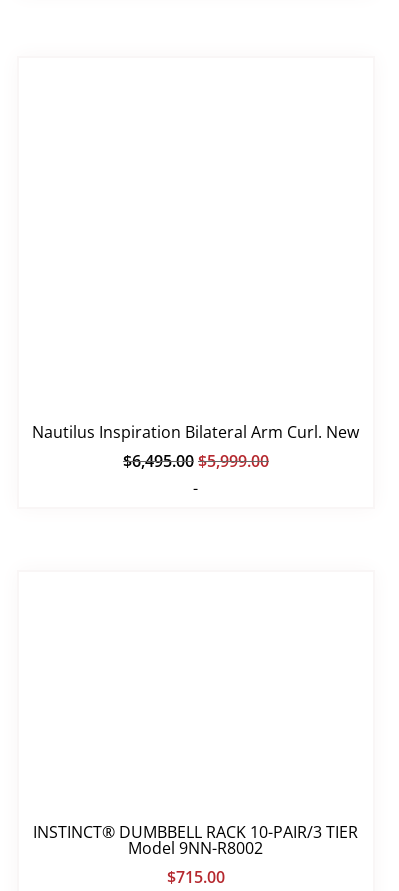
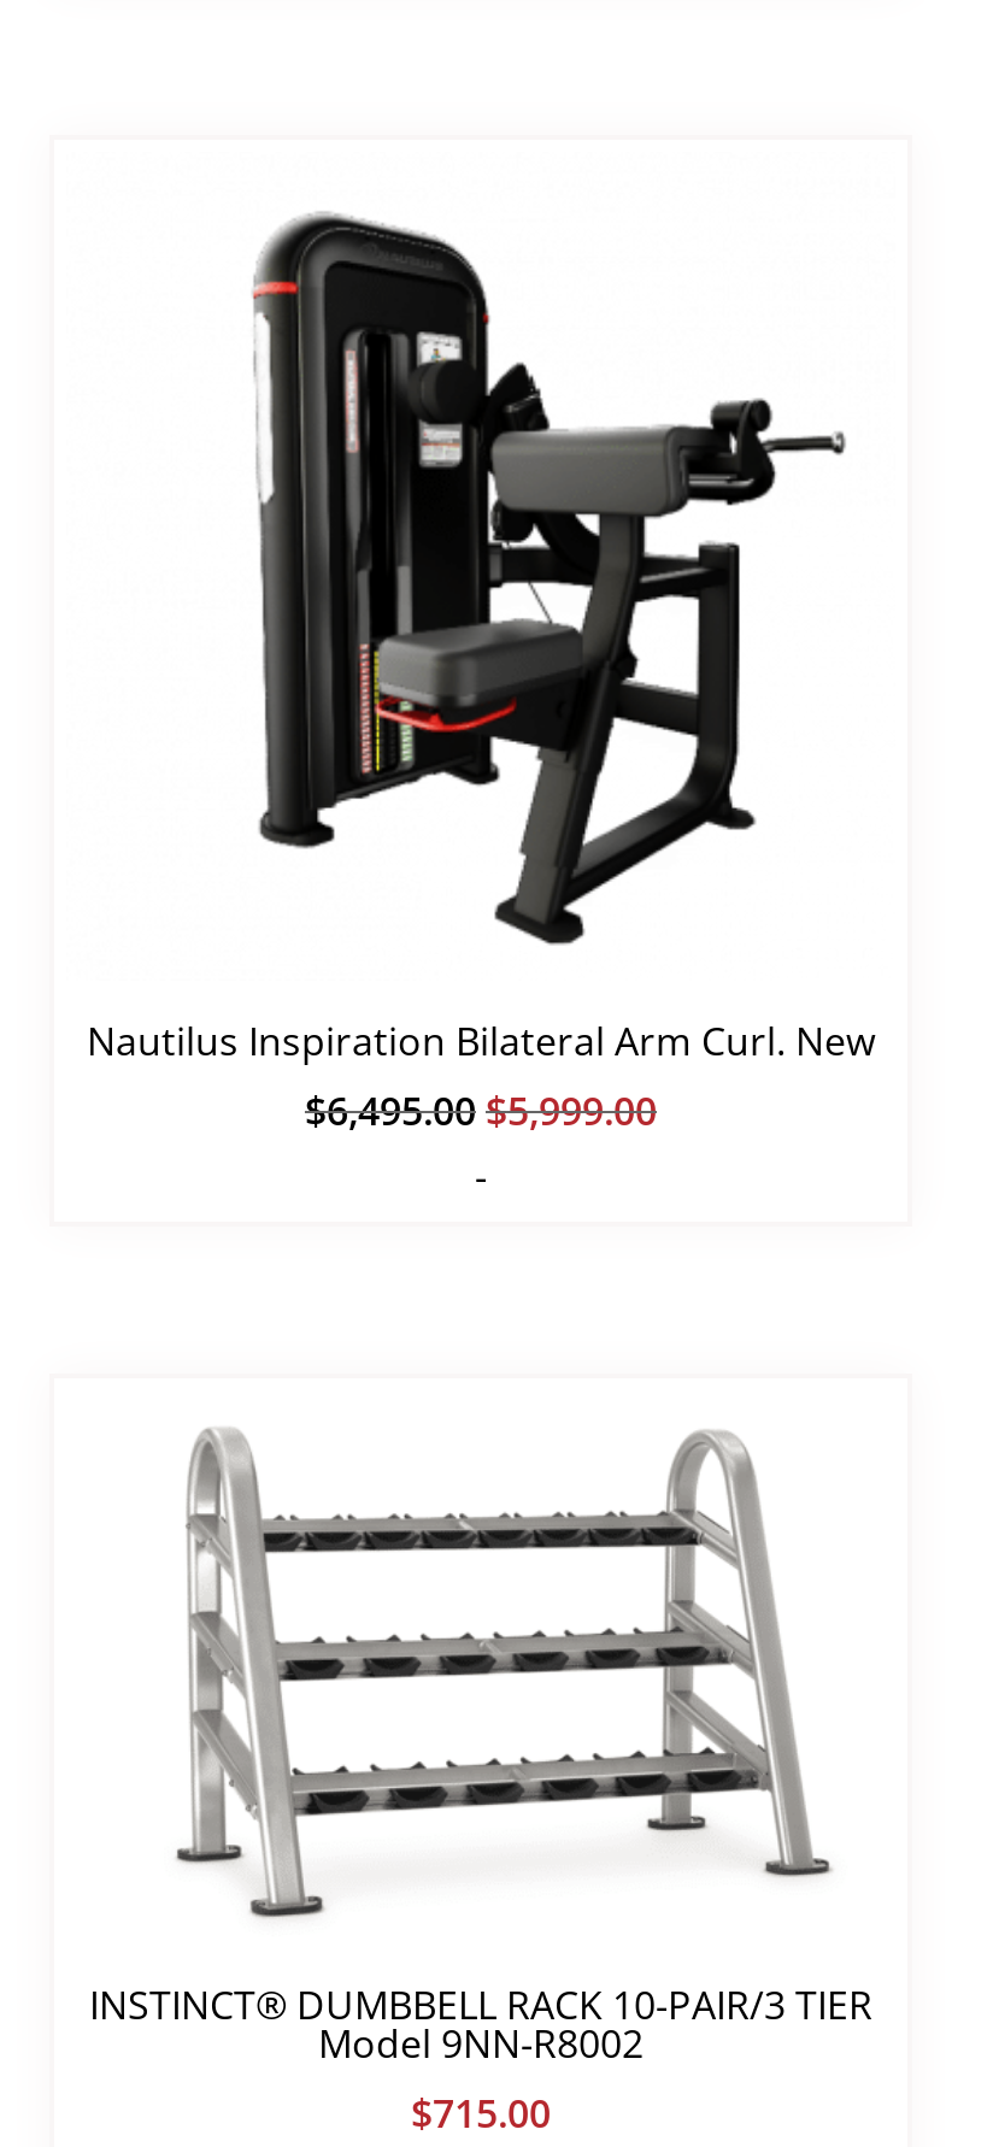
+ [image]

+ [image]
